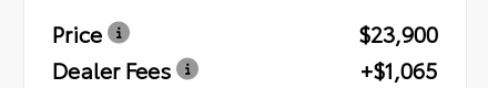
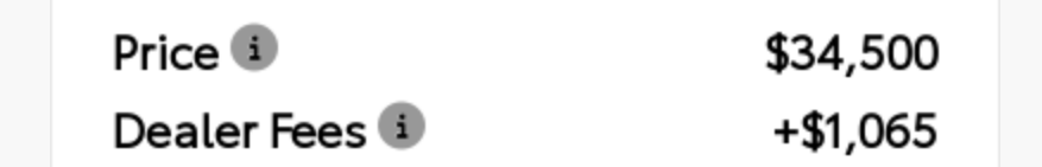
- $23,900
+ $34,500
